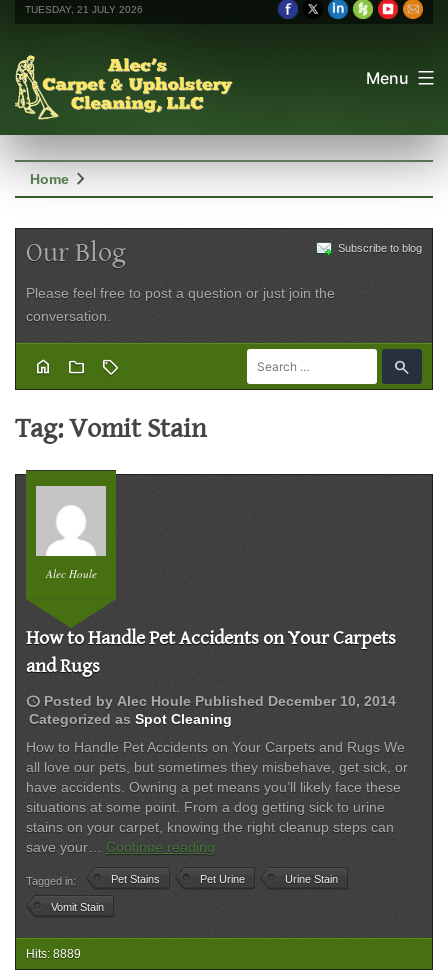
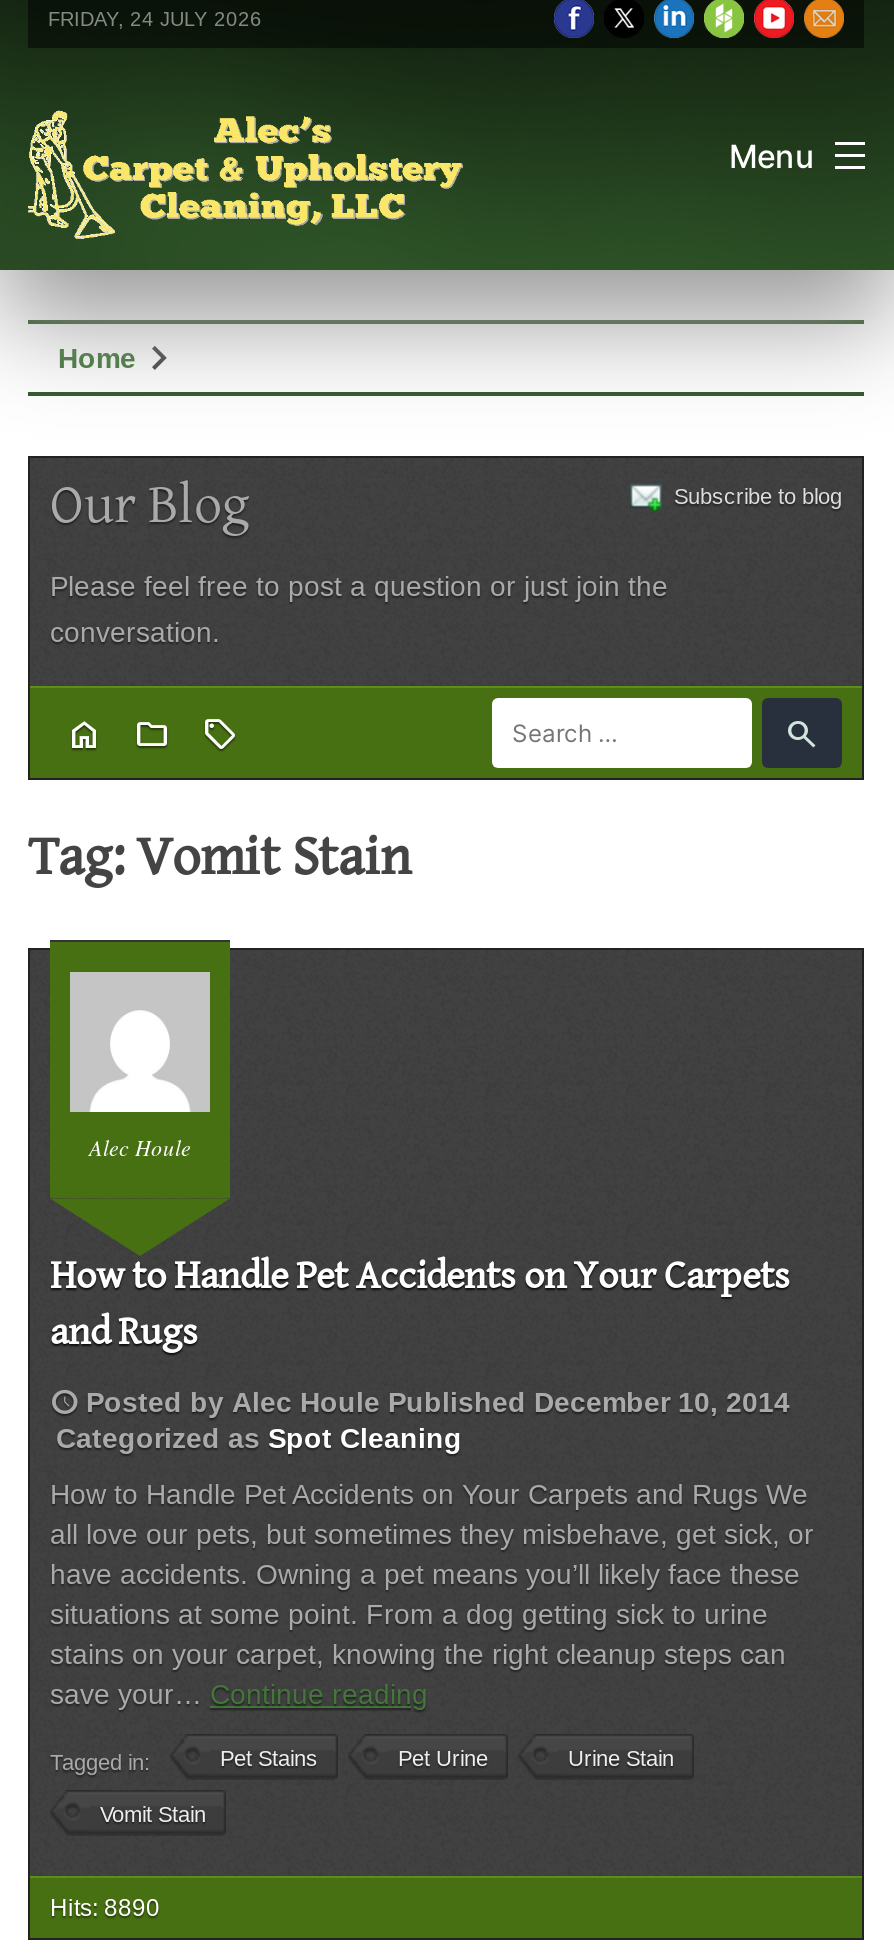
- TUESDAY, 21 JULY 2026
+ FRIDAY, 24 JULY 2026

- Hits: 8889
+ Hits: 8890
